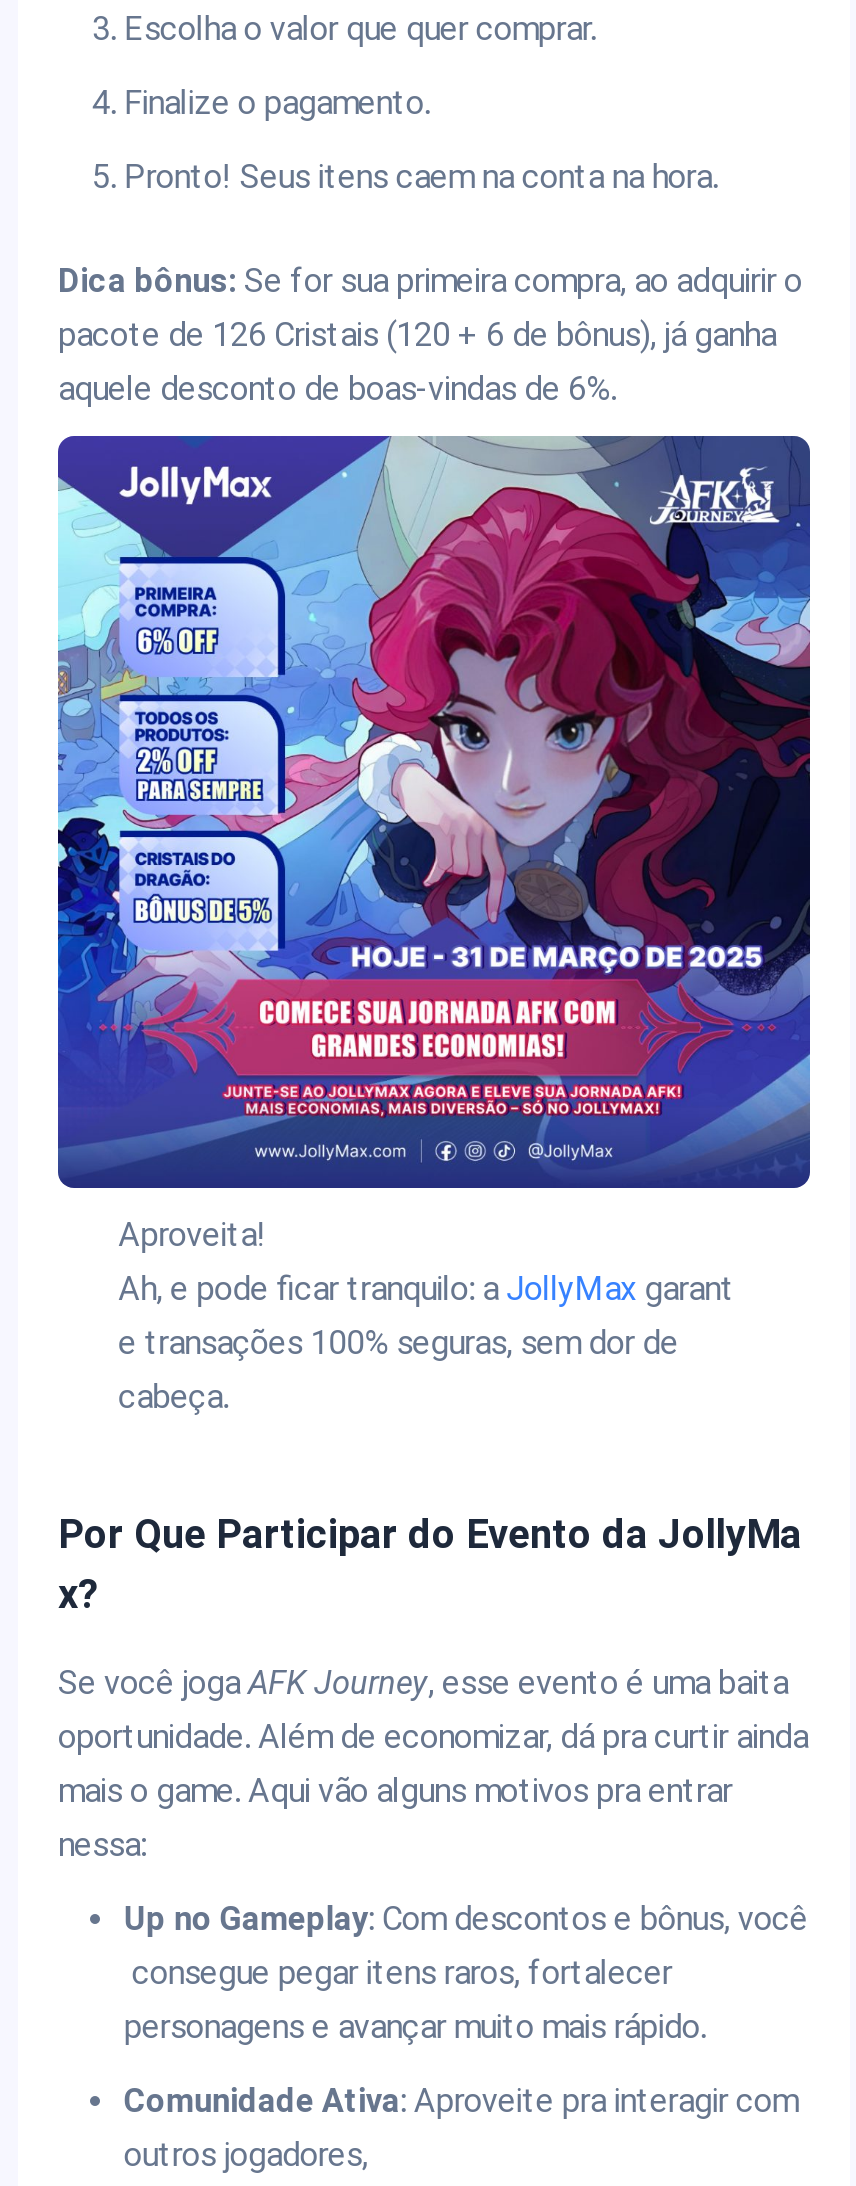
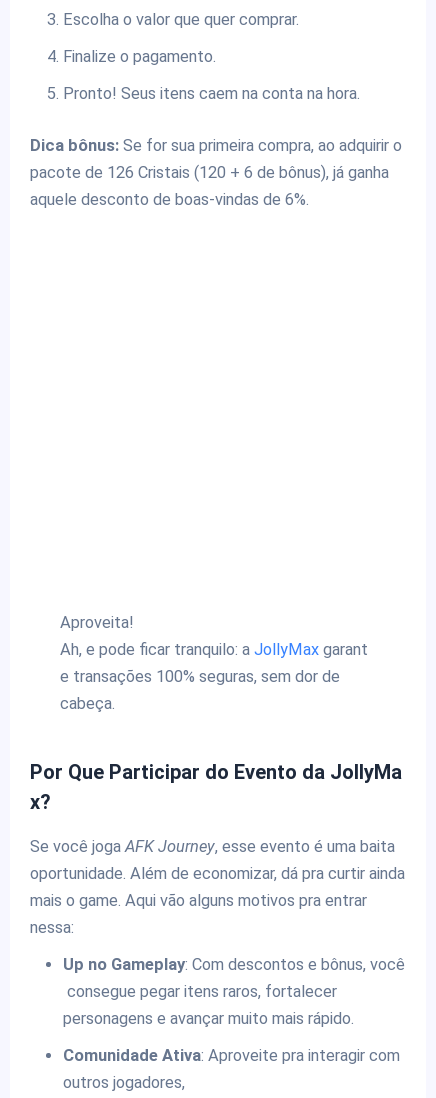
- [image]
